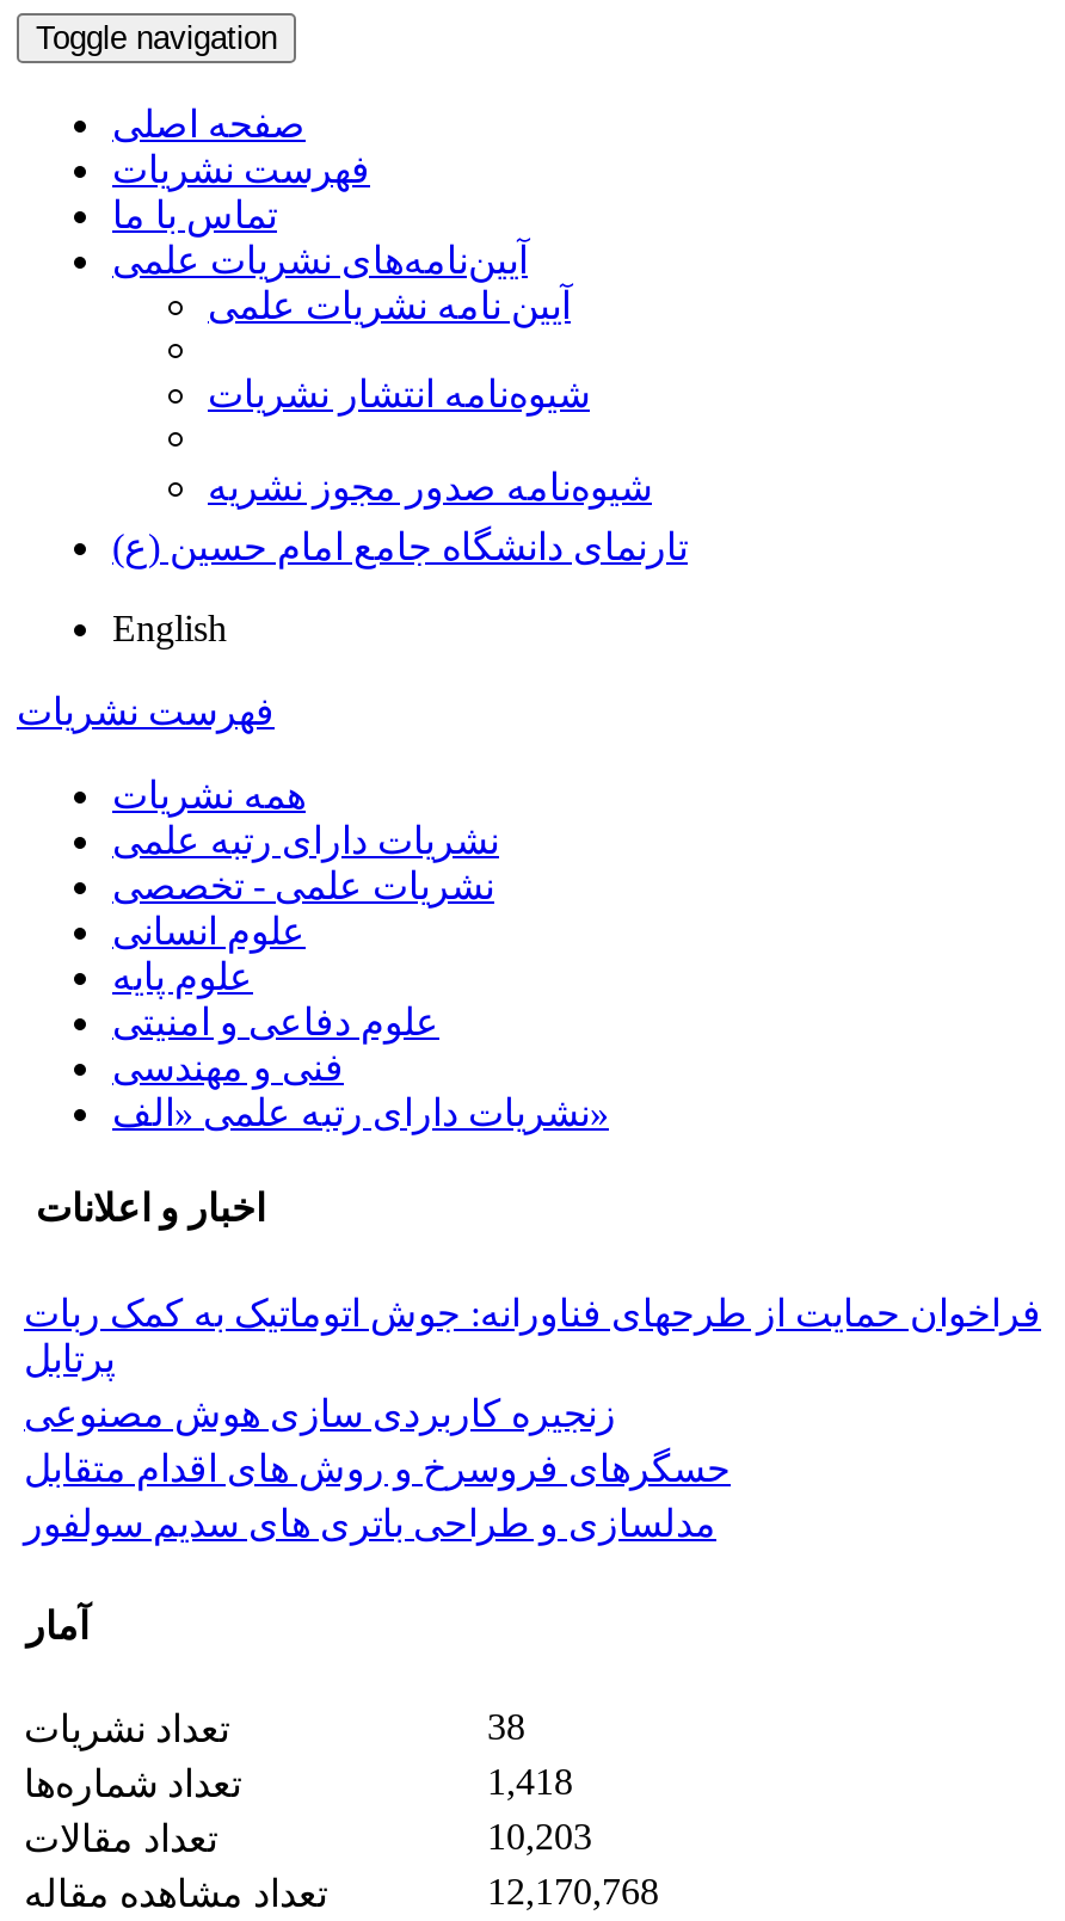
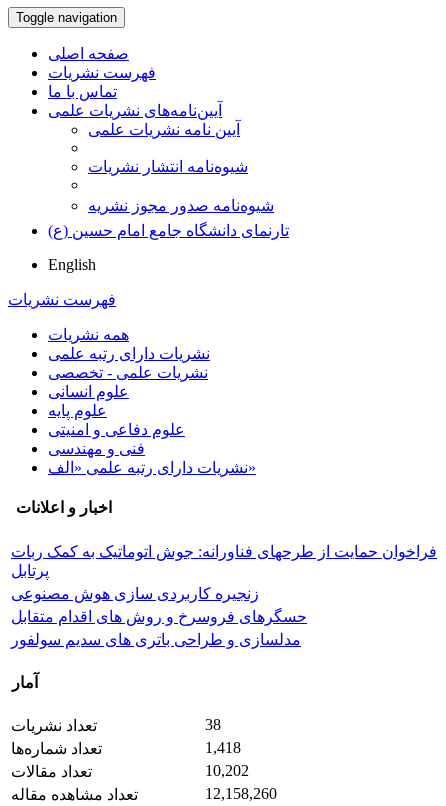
- 10,203
+ 10,202

- 12,170,768
+ 12,158,260
